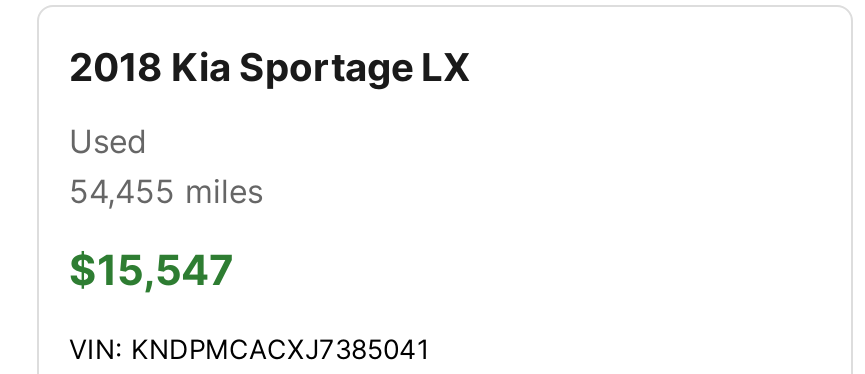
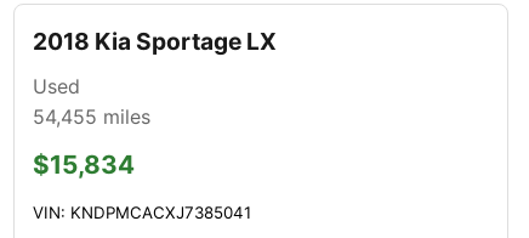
- $15,547
+ $15,834
